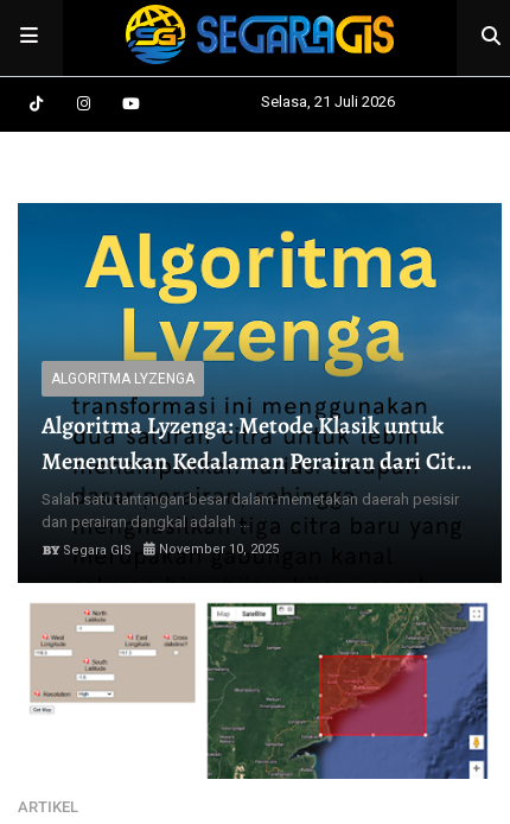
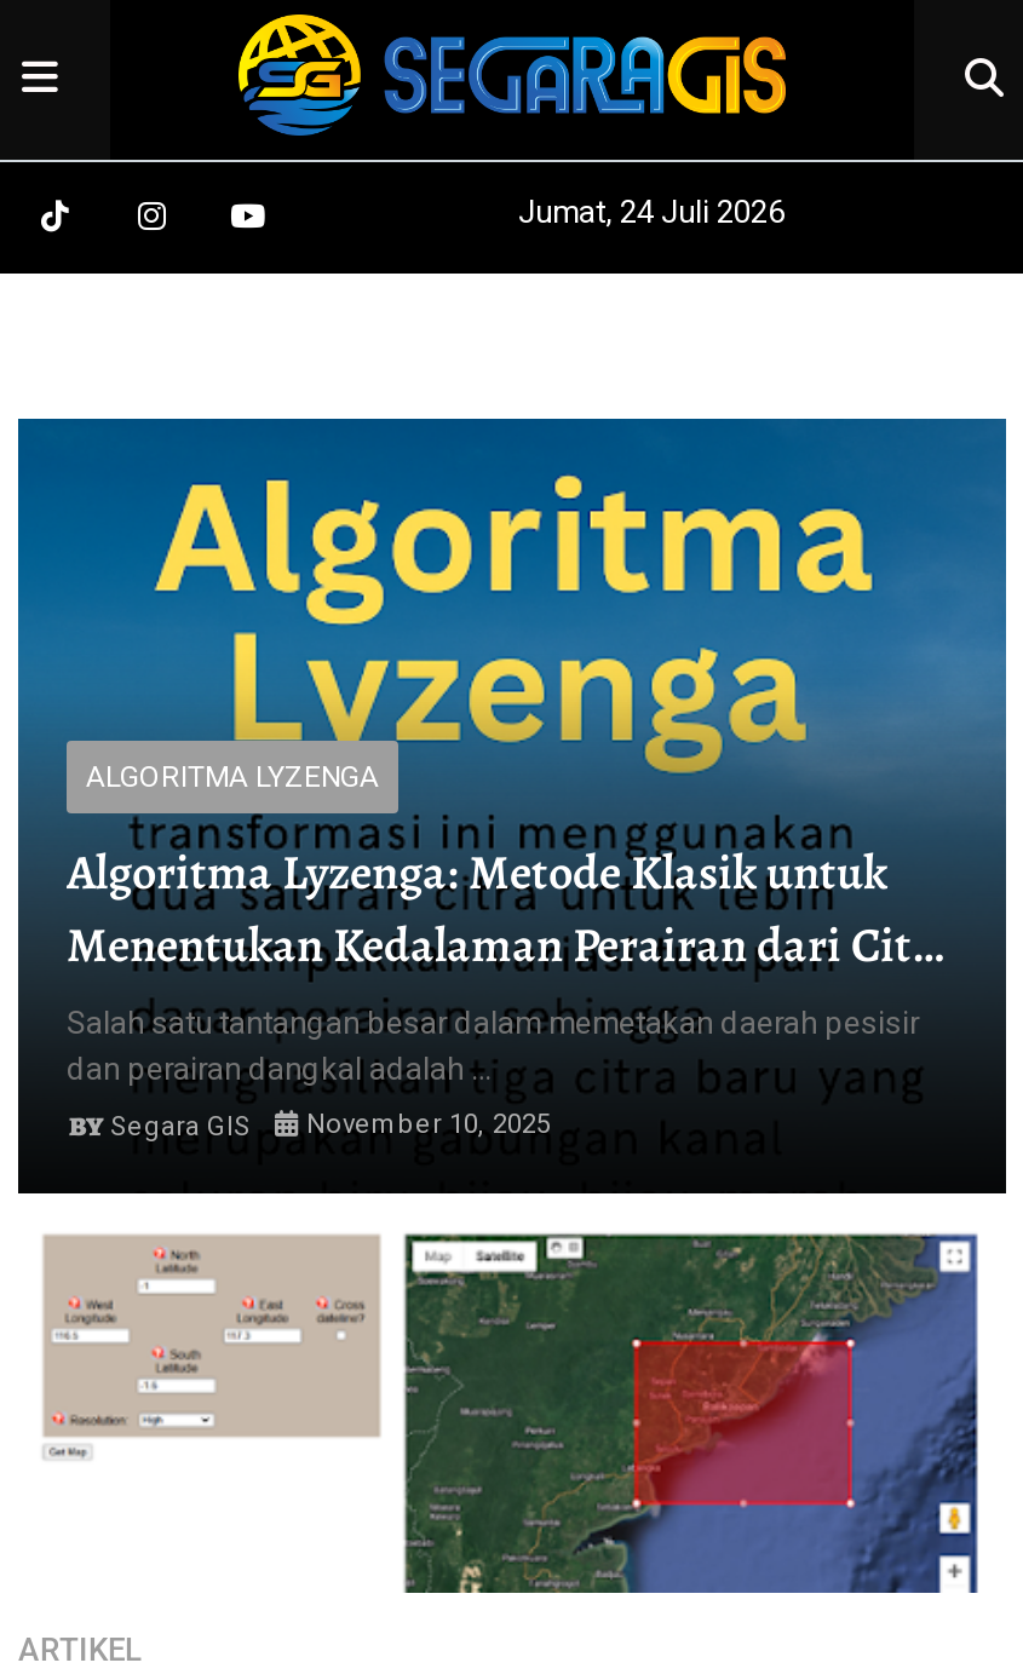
- Selasa, 21 Juli 2026
+ Jumat, 24 Juli 2026
